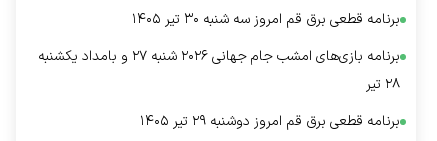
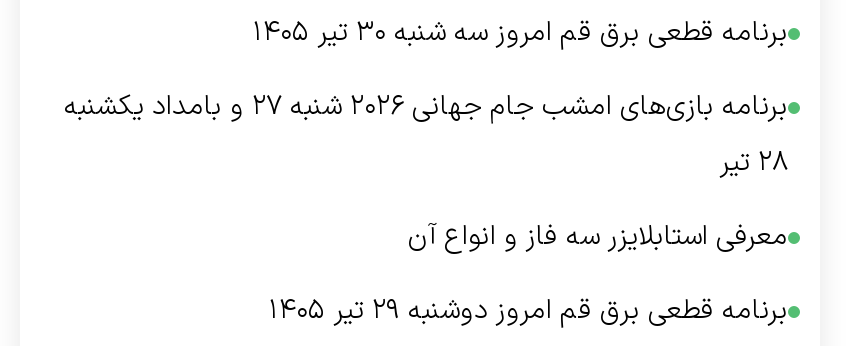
+ معرفی استابلایزر سه فاز و انواع آن
